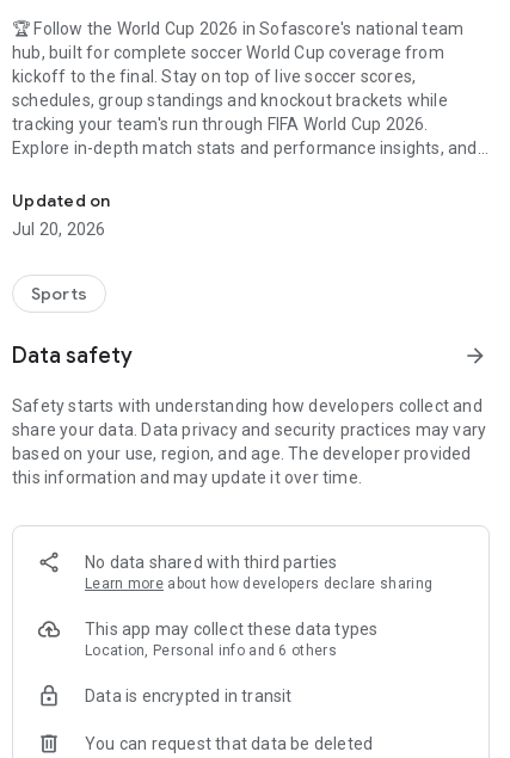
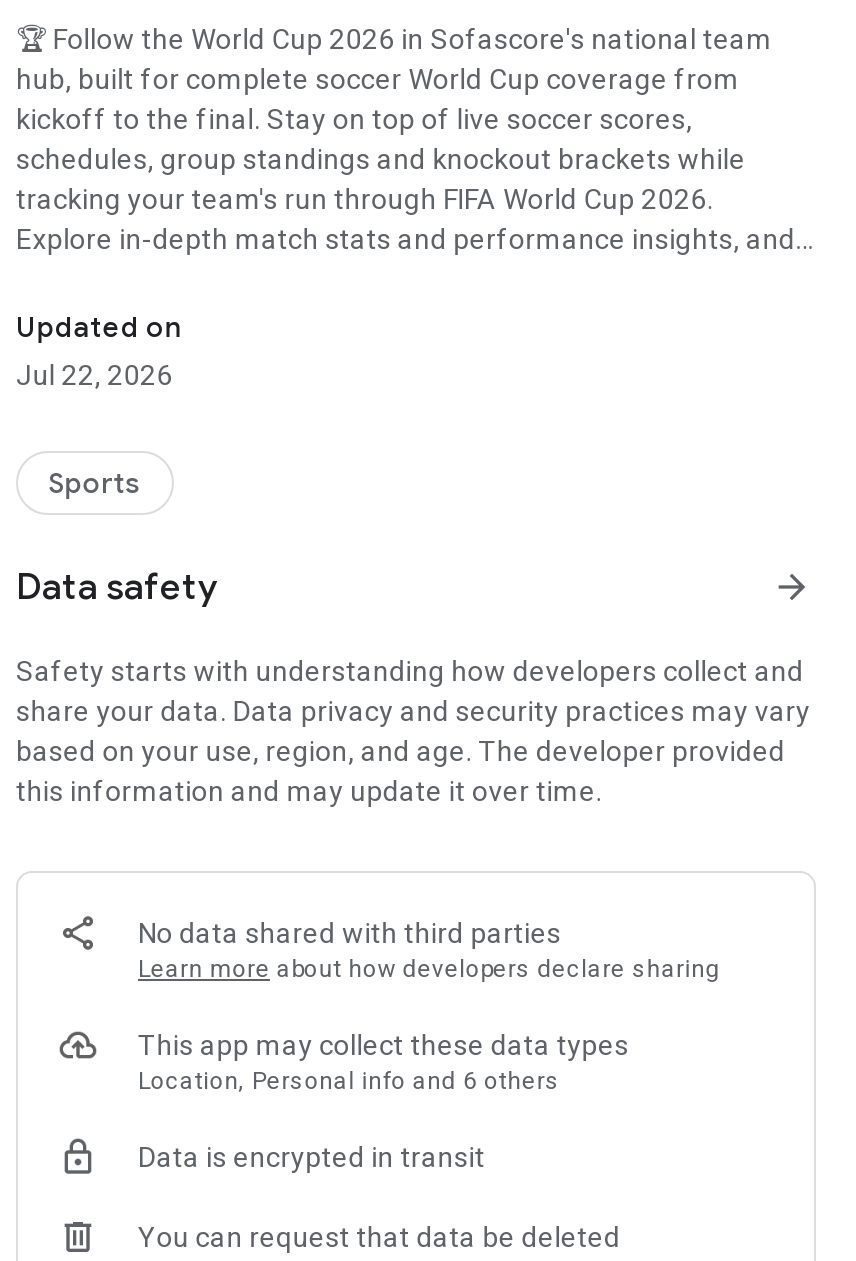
- Jul 20, 2026
+ Jul 22, 2026
